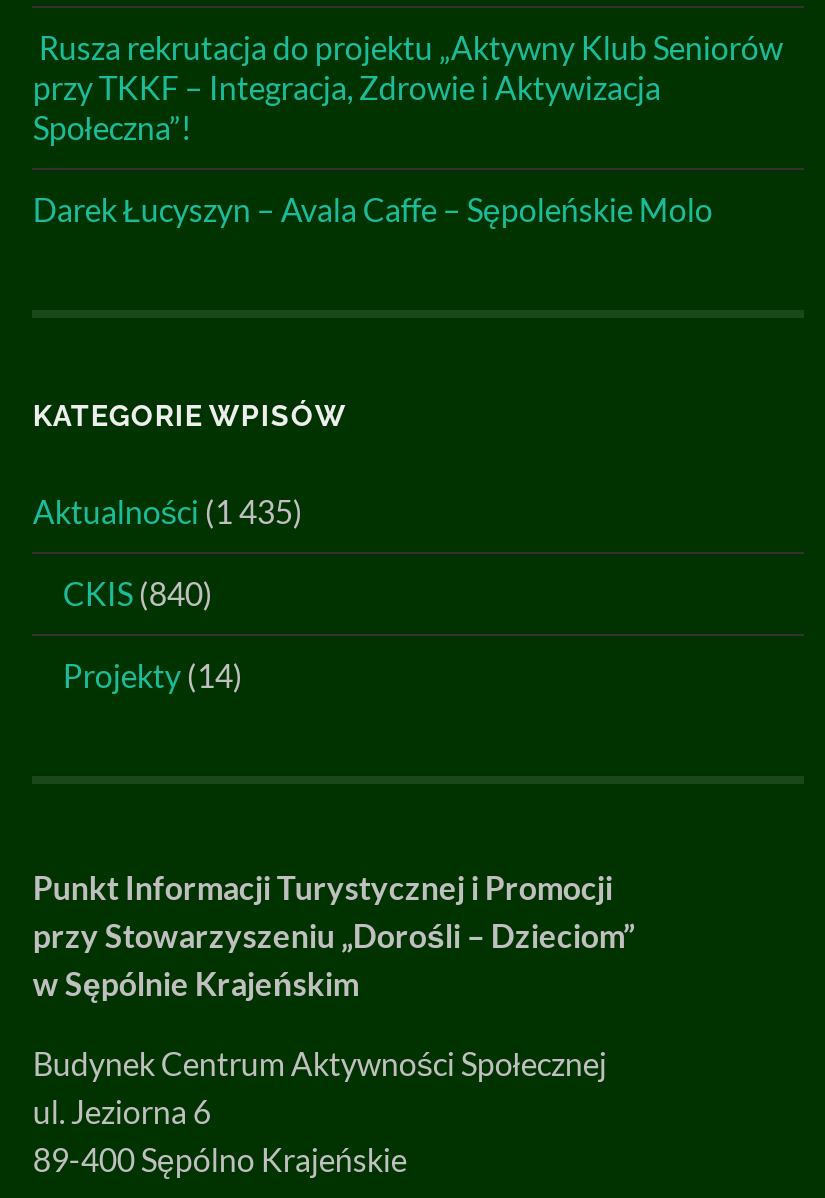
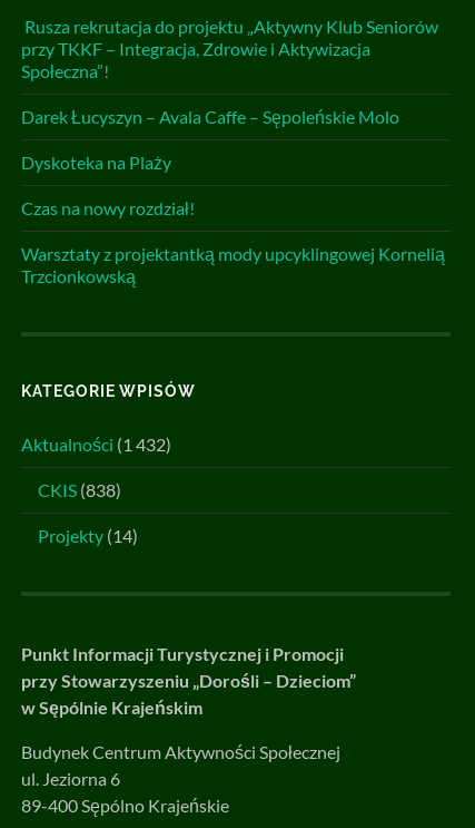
+ Dyskoteka na Plaży
+ Czas na nowy rozdział!
+ Warsztaty z projektantką mody upcyklingowej Kornelią
+ Trzcionkowską

- Aktualności (1 435)
+ Aktualności (1 432)

- CKIS (840)
+ CKIS (838)
